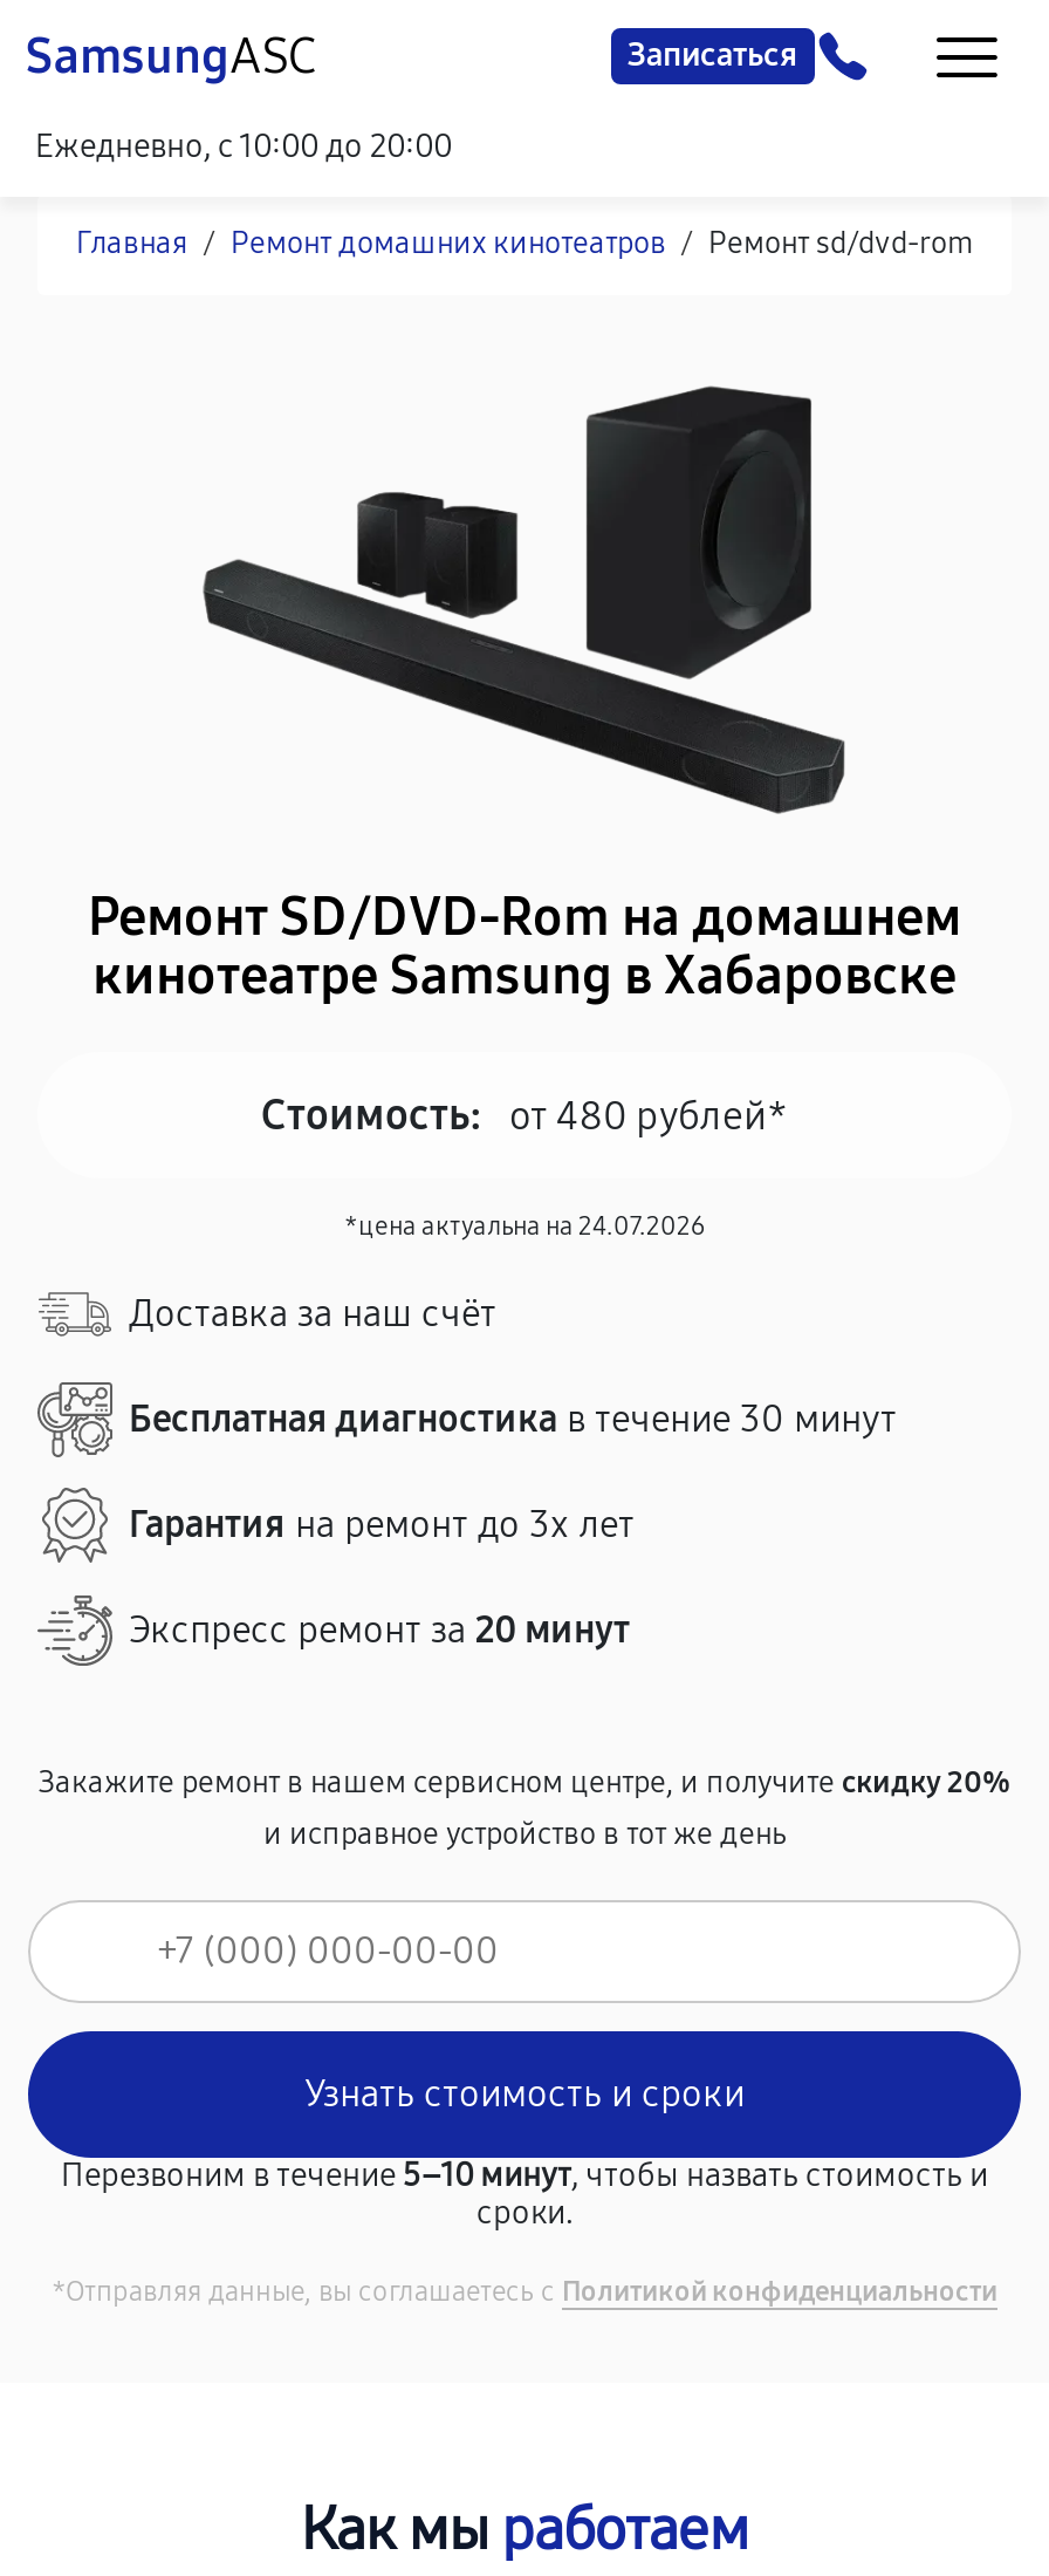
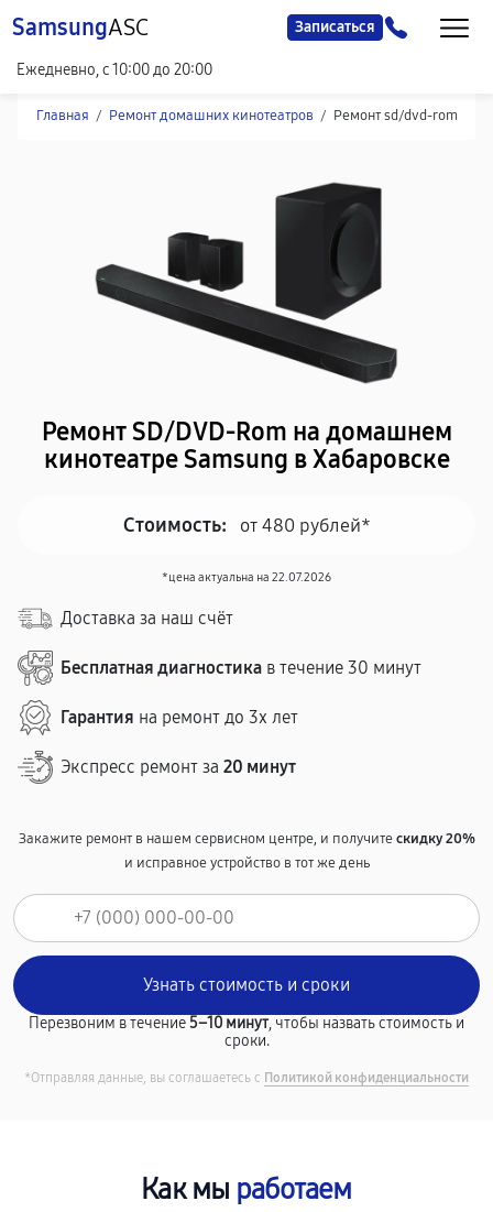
- *цена актуальна на 24.07.2026
+ *цена актуальна на 22.07.2026
